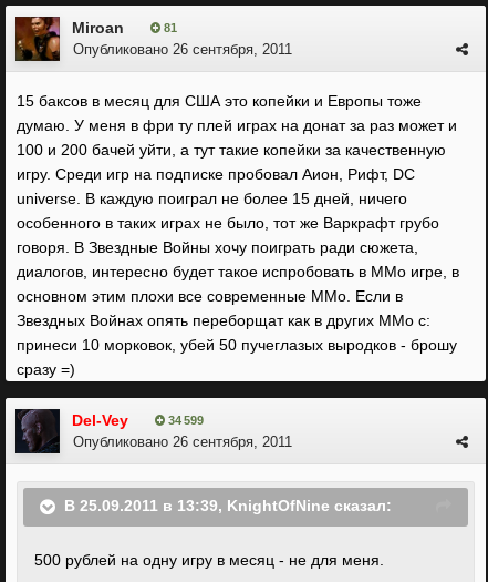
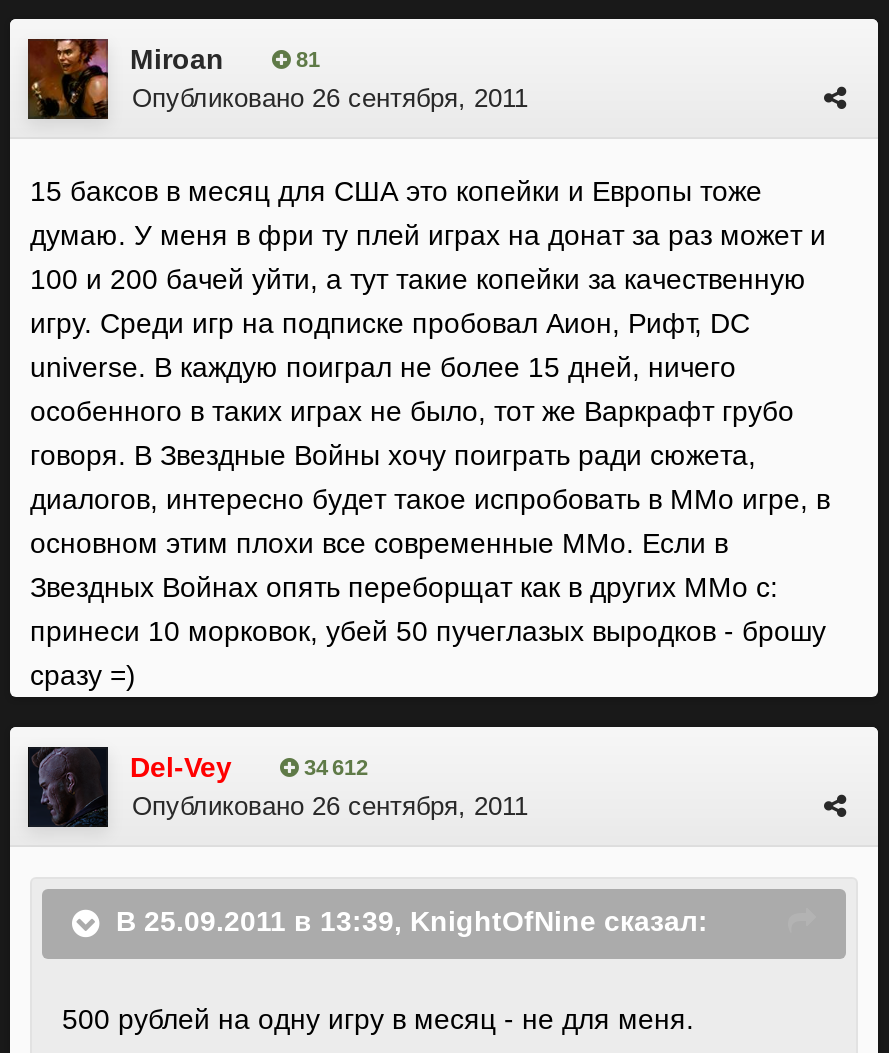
- 34 599
+ 34 612
